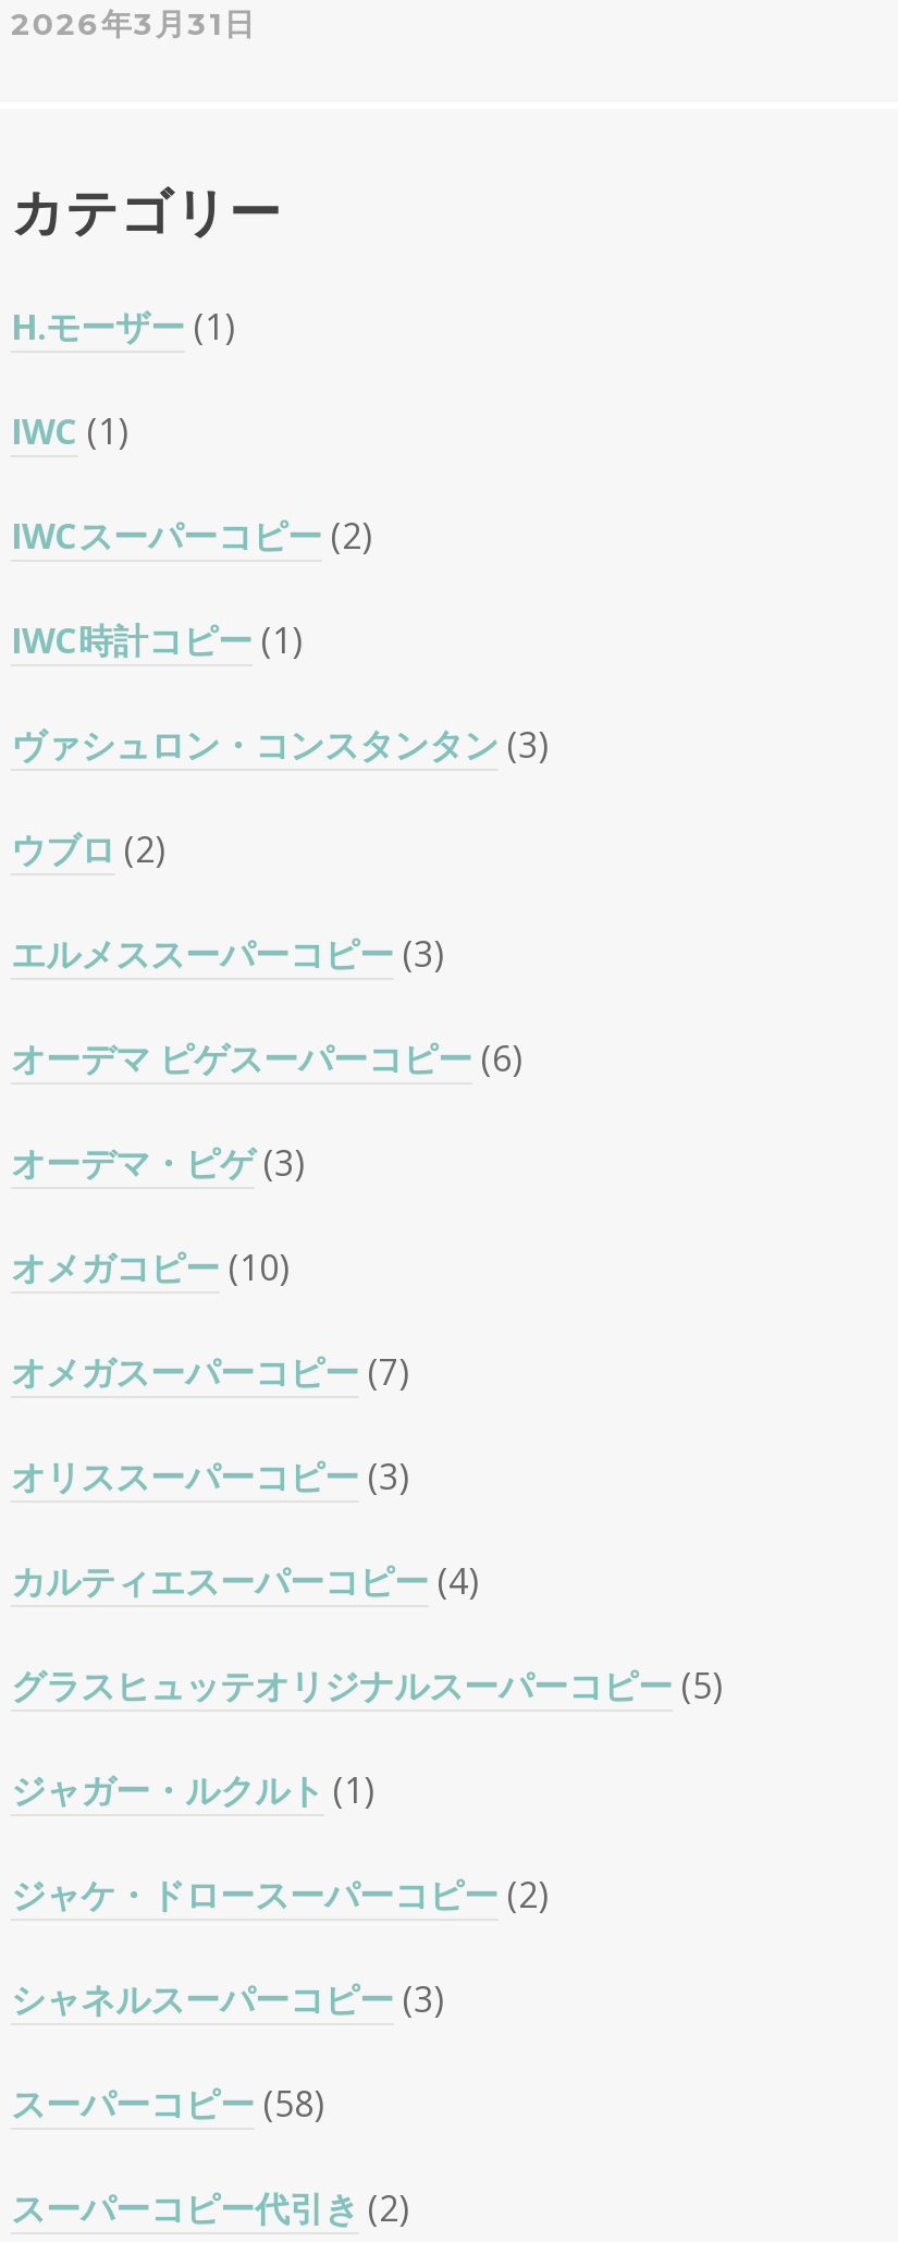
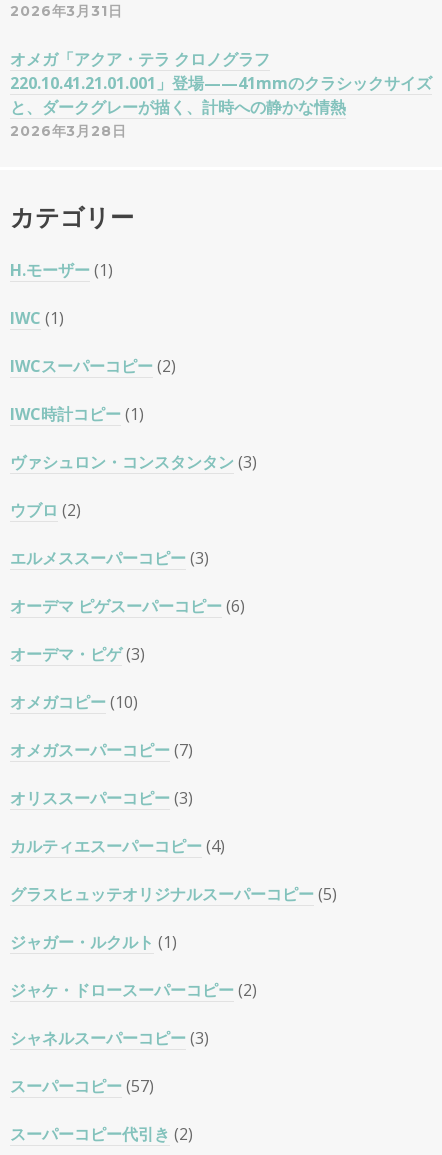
+ オメガ「アクア・テラ クロノグラフ
+ 220.10.41.21.01.001」登場——41mmのクラシックサイズ
+ と、ダークグレーが描く、計時への静かな情熱
+ 2026年3月28日

- スーパーコピー(58)
+ スーパーコピー(57)
